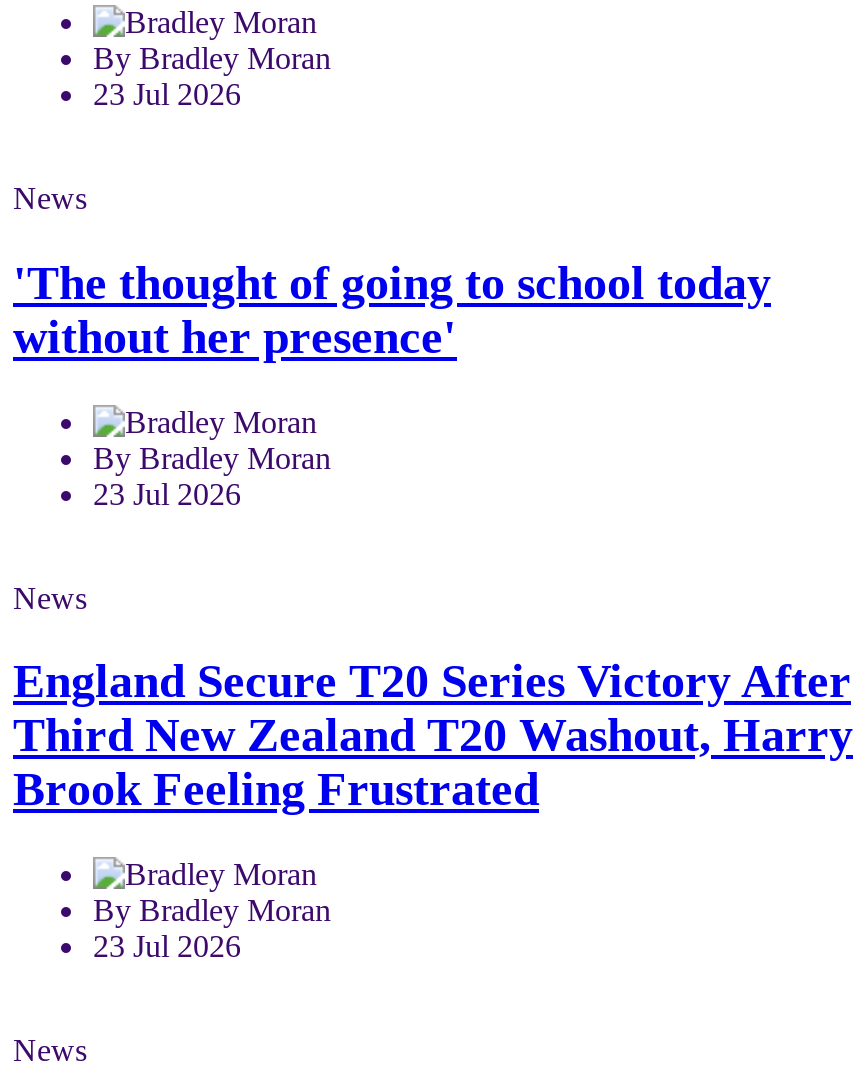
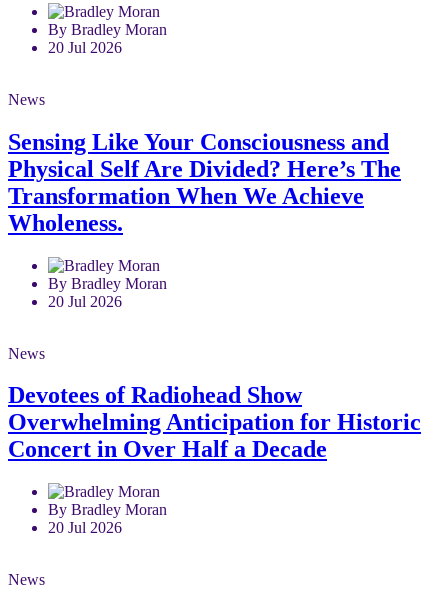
- 23 Jul 2026
+ 20 Jul 2026

- 'The thought of going to school today
- without her presence'
+ Sensing Like Your Consciousness and
+ Physical Self Are Divided? Here’s The
+ Transformation When We Achieve
+ Wholeness.

- 23 Jul 2026
+ 20 Jul 2026

- England Secure T20 Series Victory After
- Third New Zealand T20 Washout, Harry
- Brook Feeling Frustrated
+ Devotees of Radiohead Show
+ Overwhelming Anticipation for Historic
+ Concert in Over Half a Decade

- 23 Jul 2026
+ 20 Jul 2026
